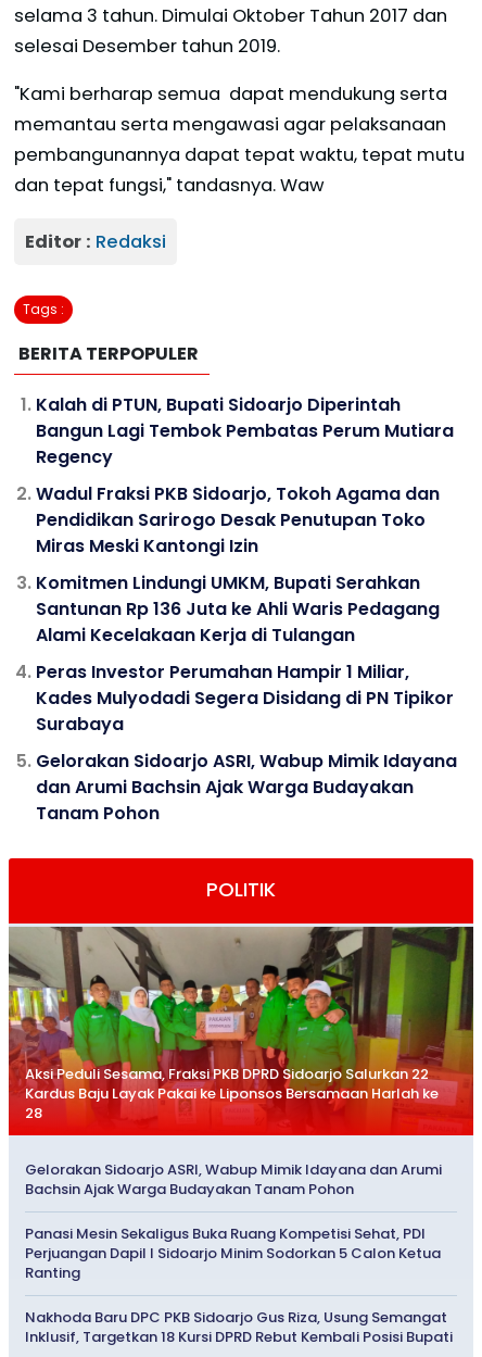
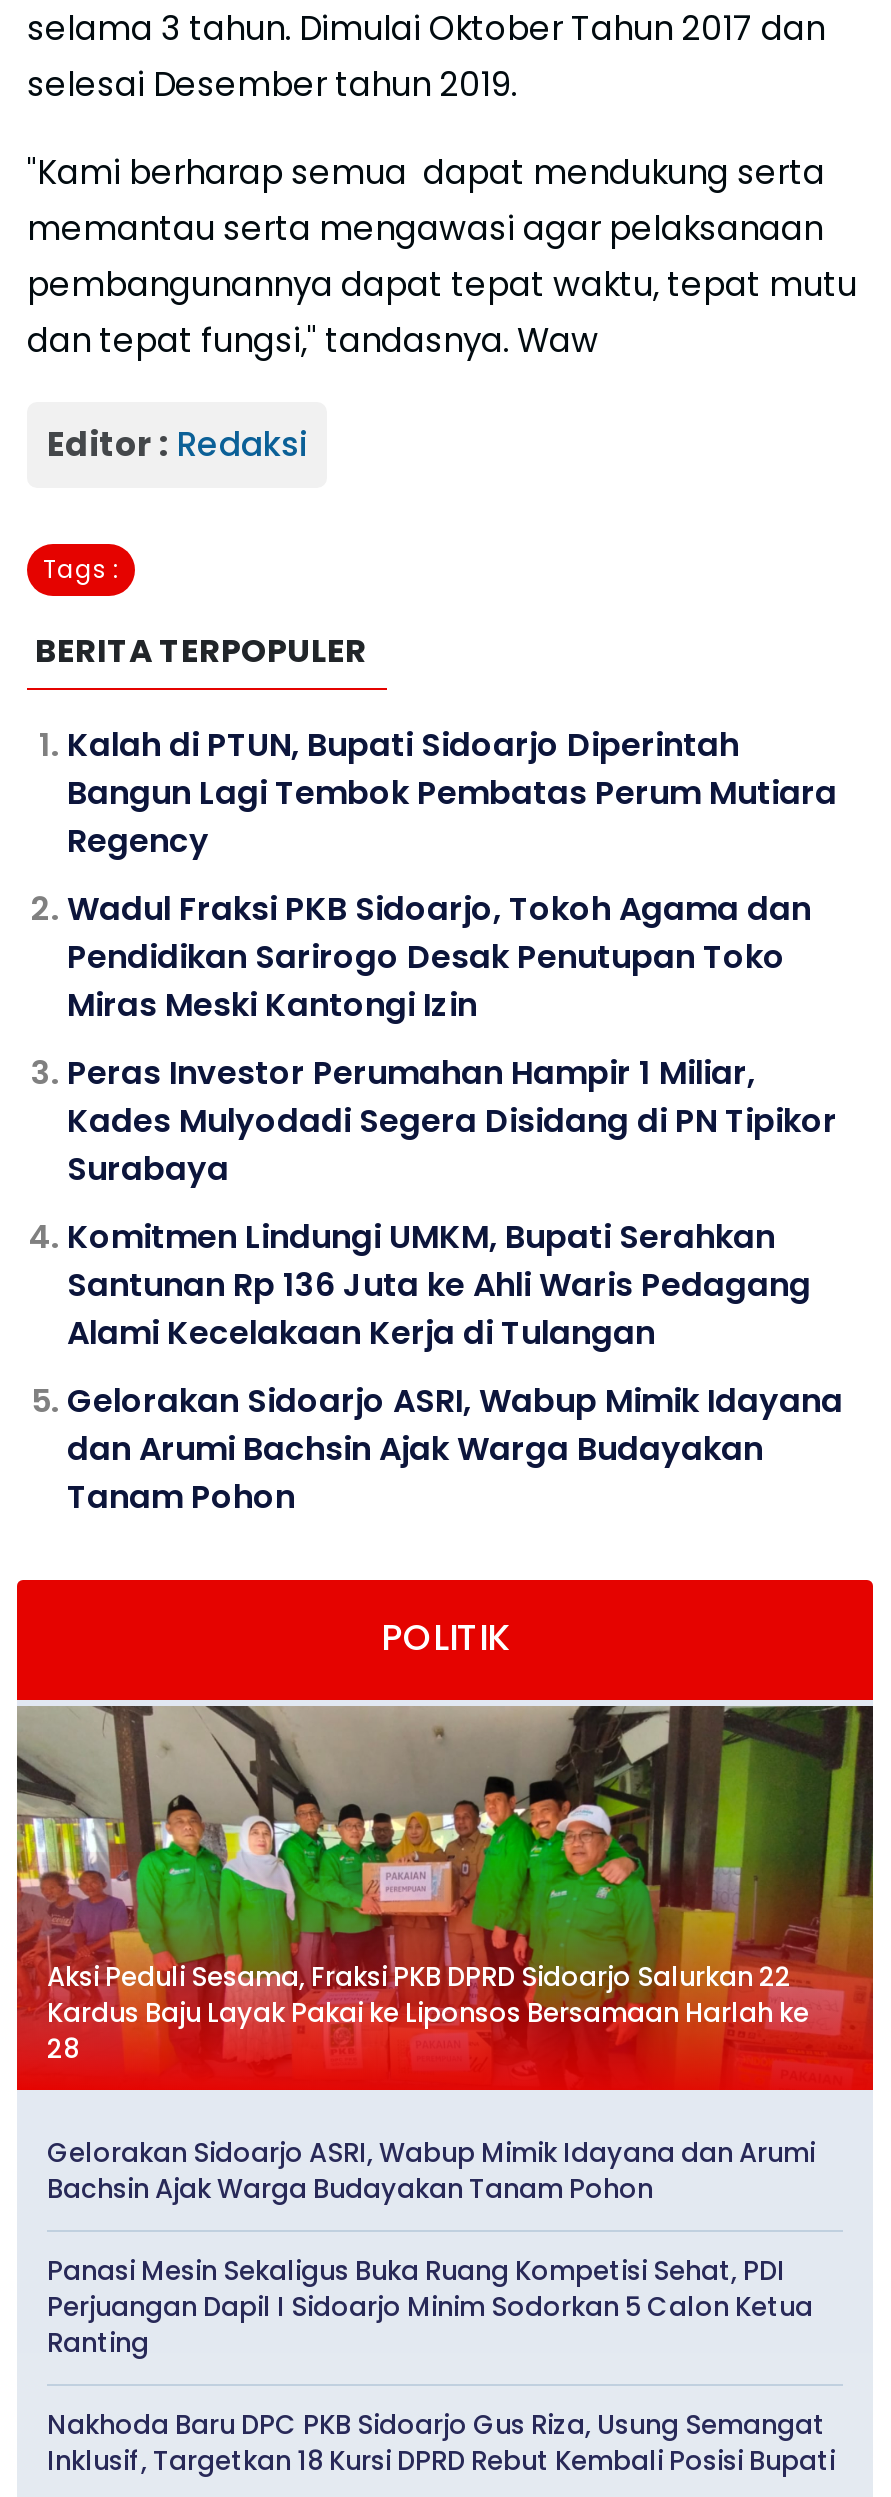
moved down: Komitmen Lindungi UMKM, Bupati Serahkan | Santunan Rp 136 Juta ke Ahli Waris Pedagang | Alami Kecelakaan Kerja di Tulangan

moved up: Peras Investor Perumahan Hampir 1 Miliar, | Kades Mulyodadi Segera Disidang di PN Tipikor | Surabaya
